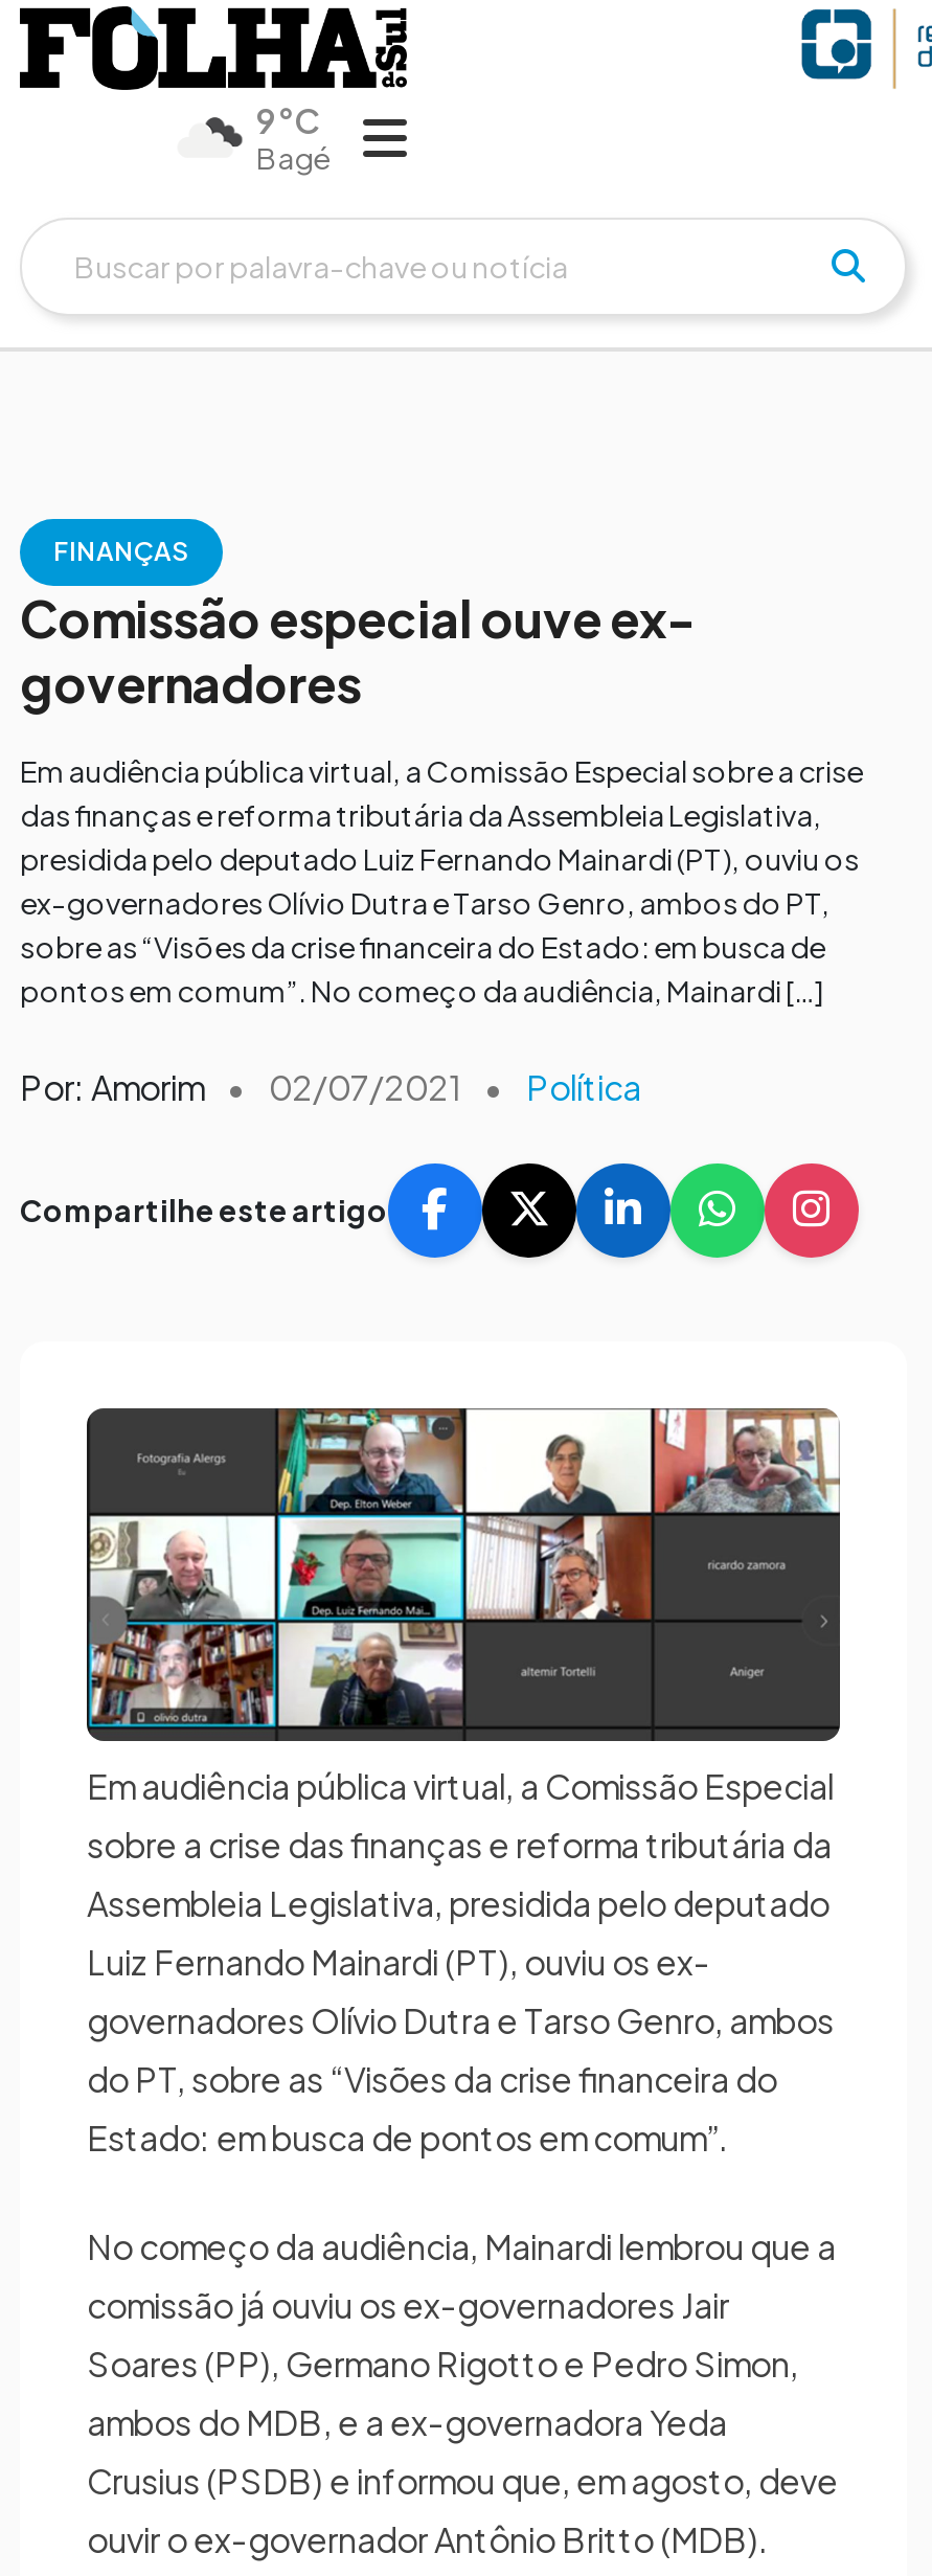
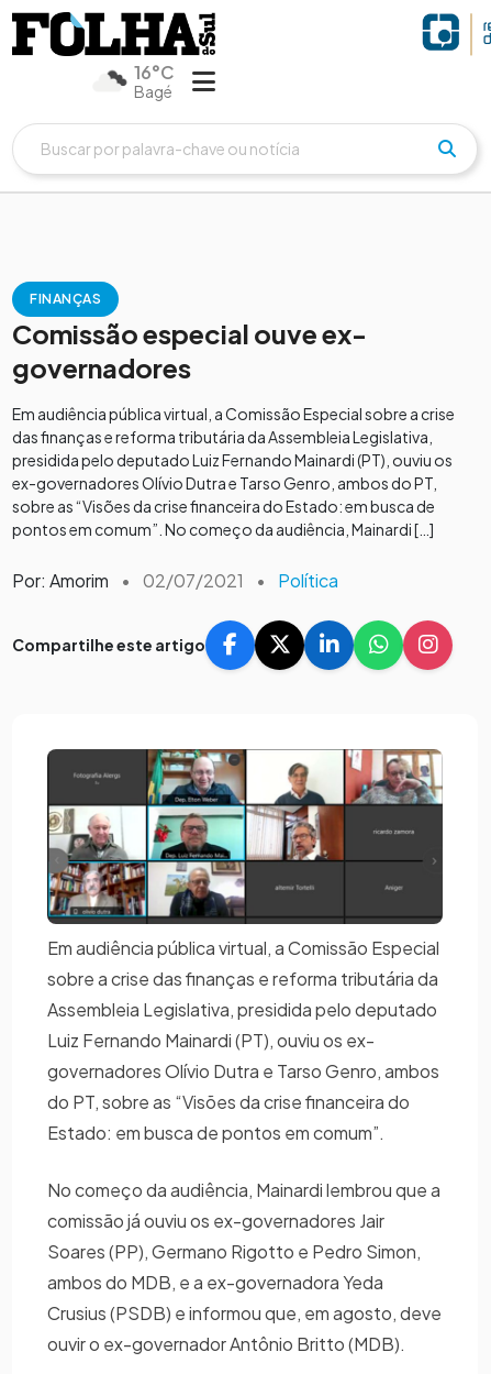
- 9°C
+ 16°C
